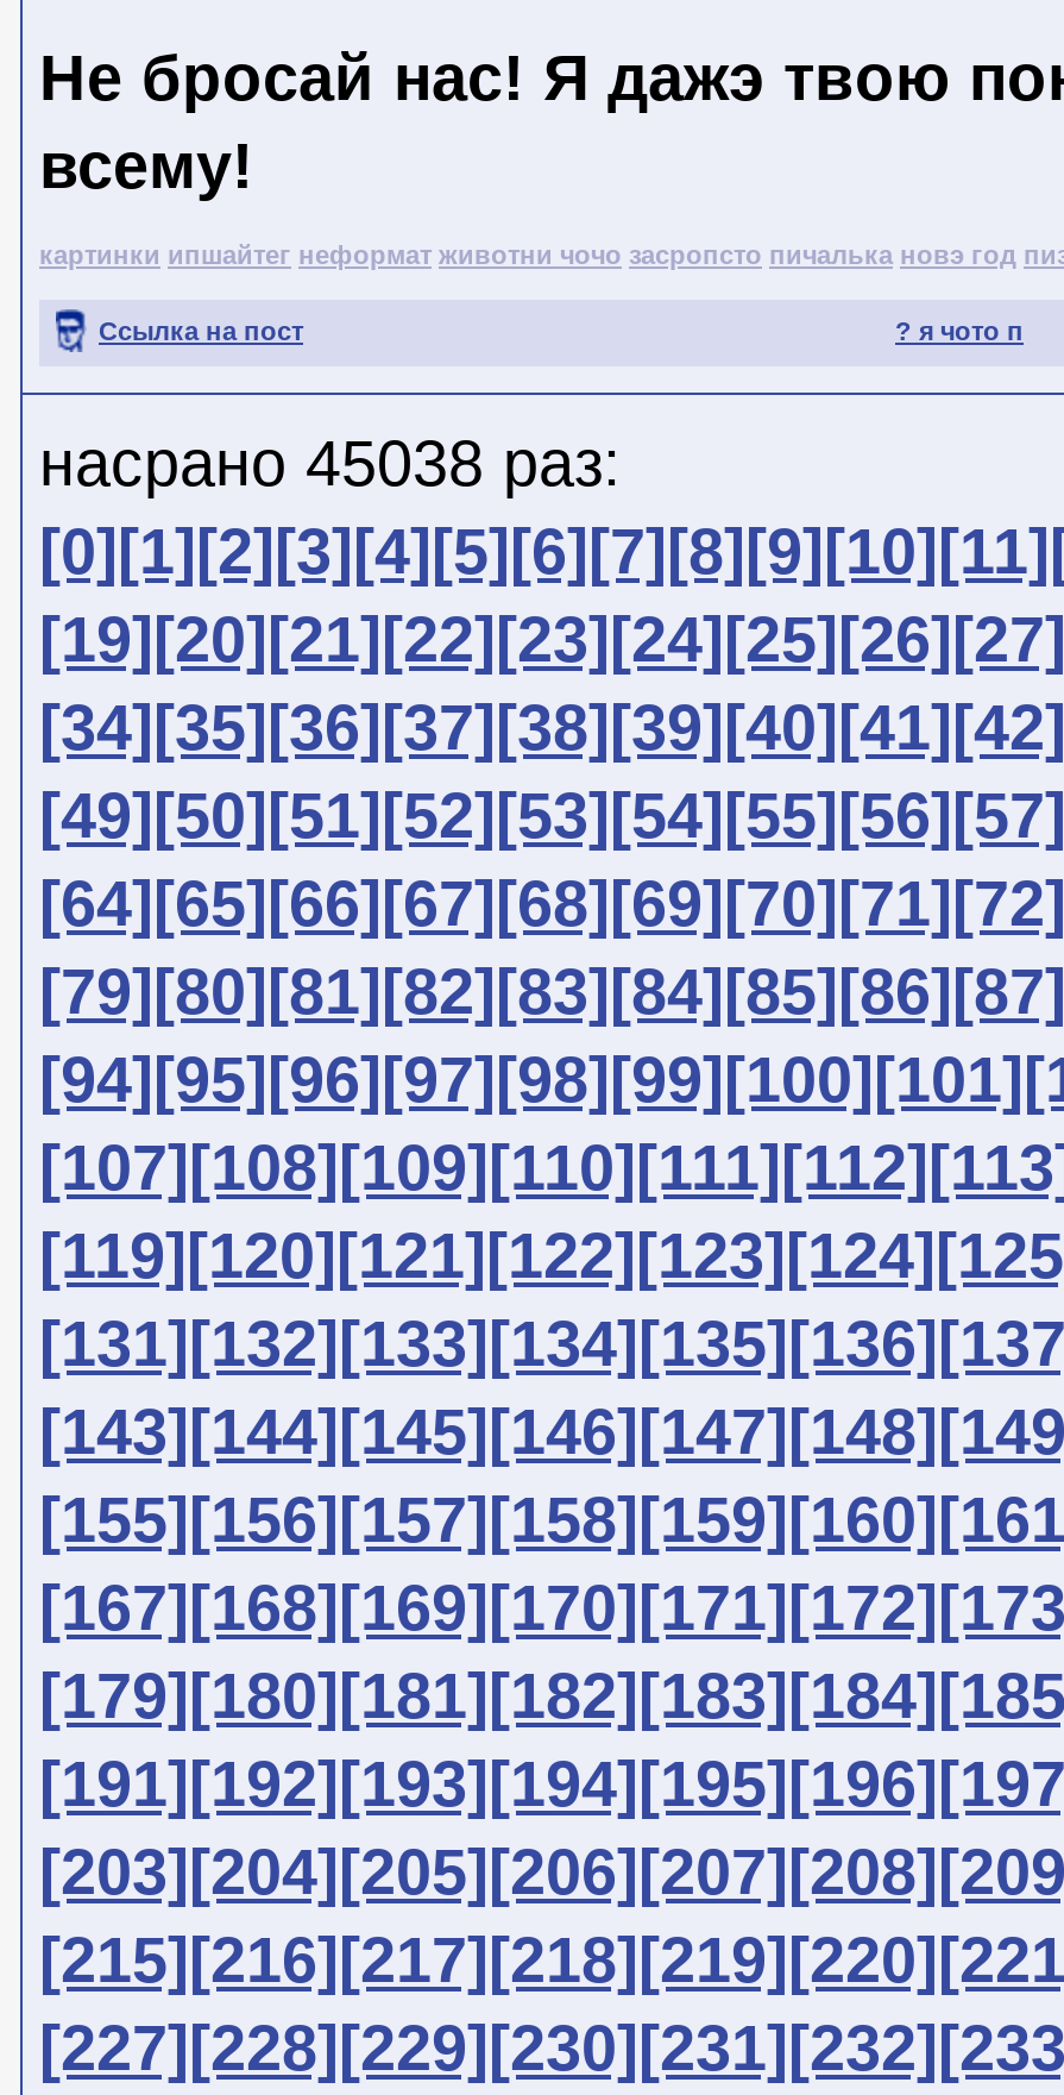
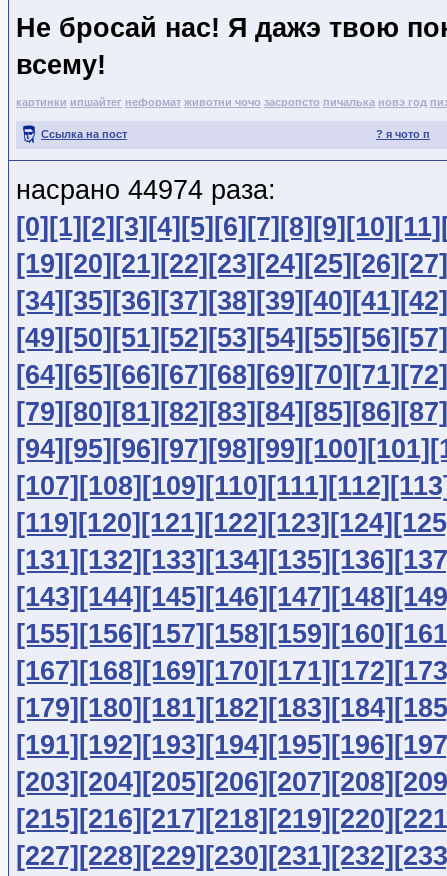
- насрано 45038 раз:
+ насрано 44974 раза:
